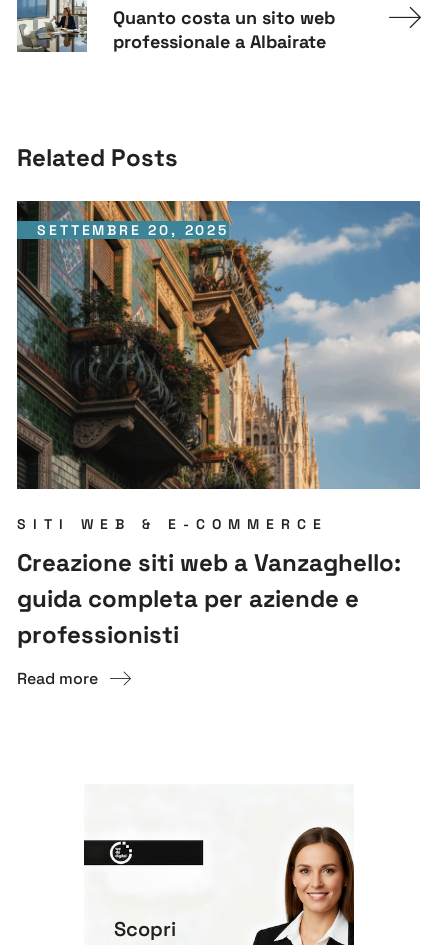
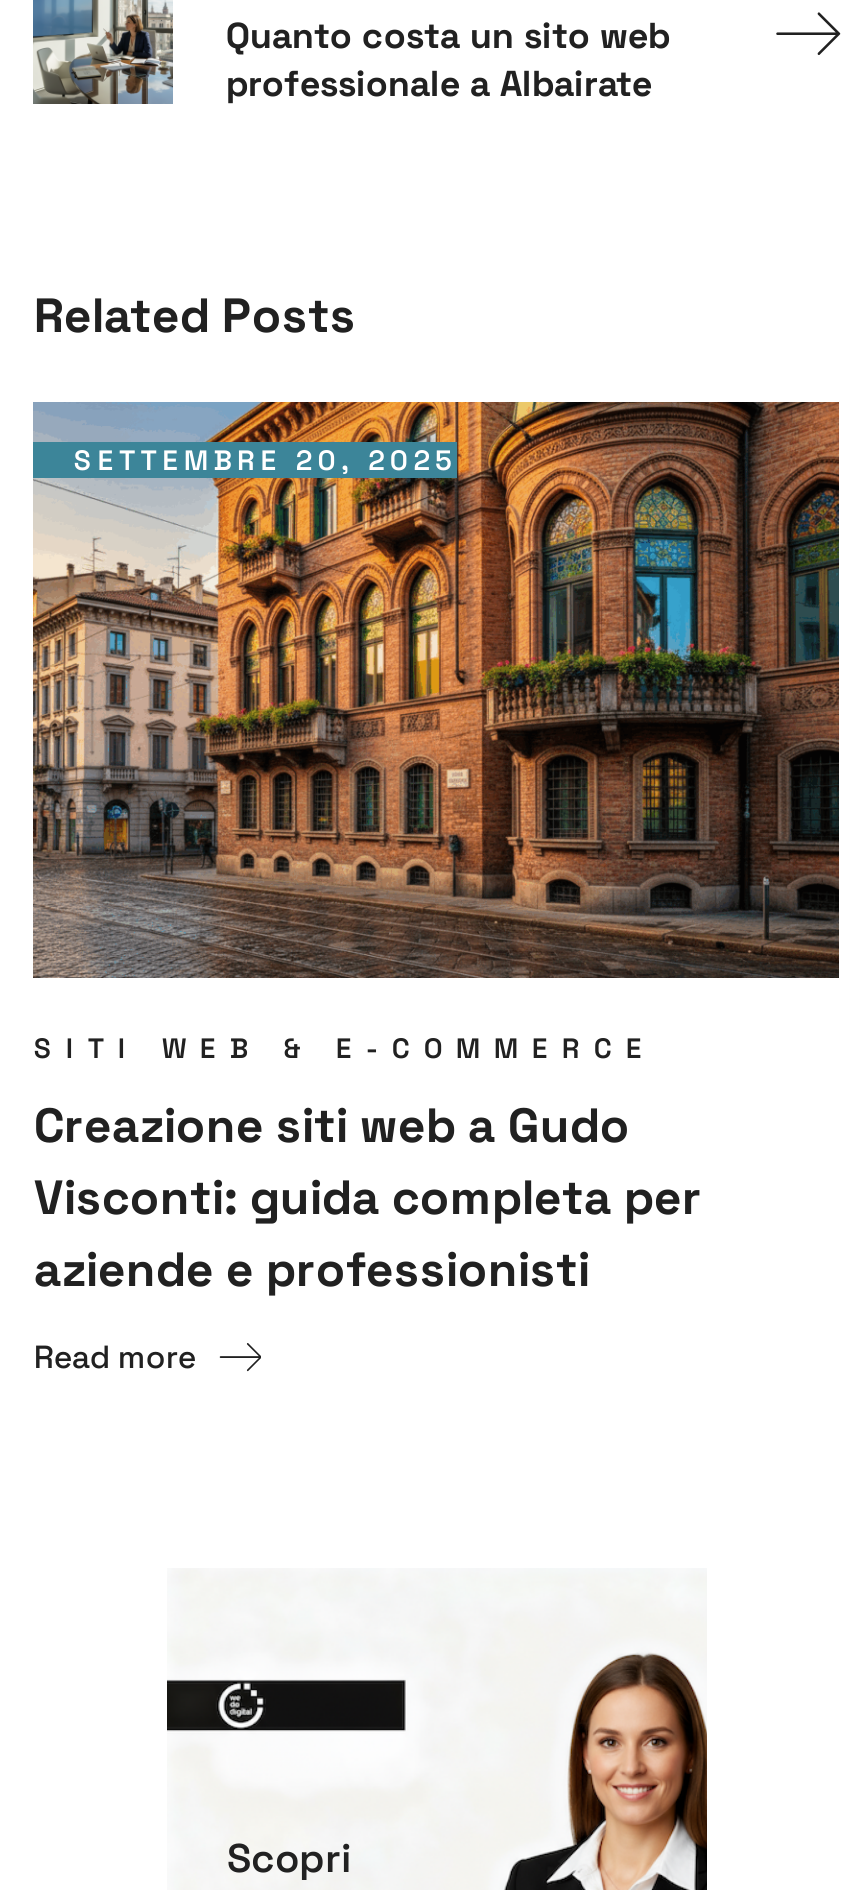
- [image]
+ [image]

- Creazione siti web a Vanzaghello:
- guida completa per aziende e
- professionisti
+ Creazione siti web a Gudo
+ Visconti: guida completa per
+ aziende e professionisti
